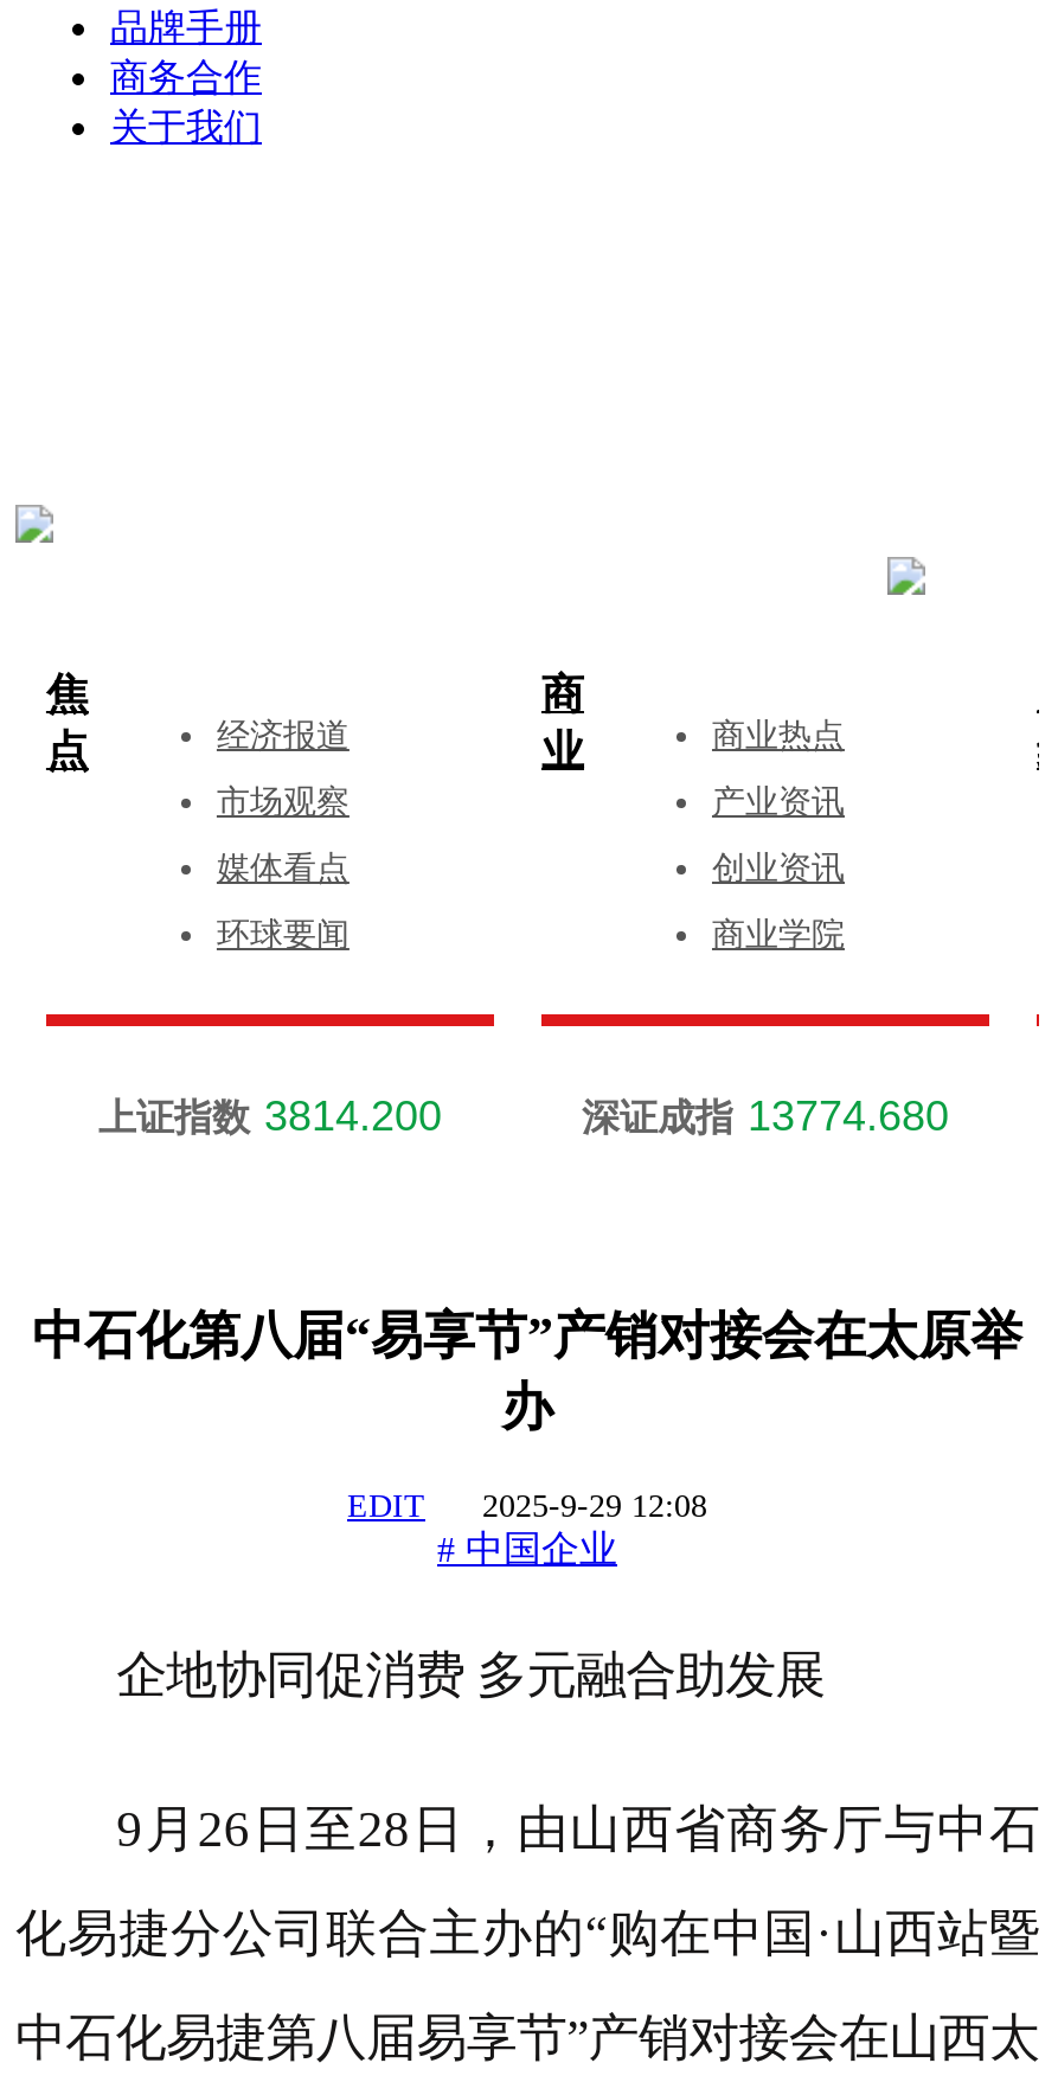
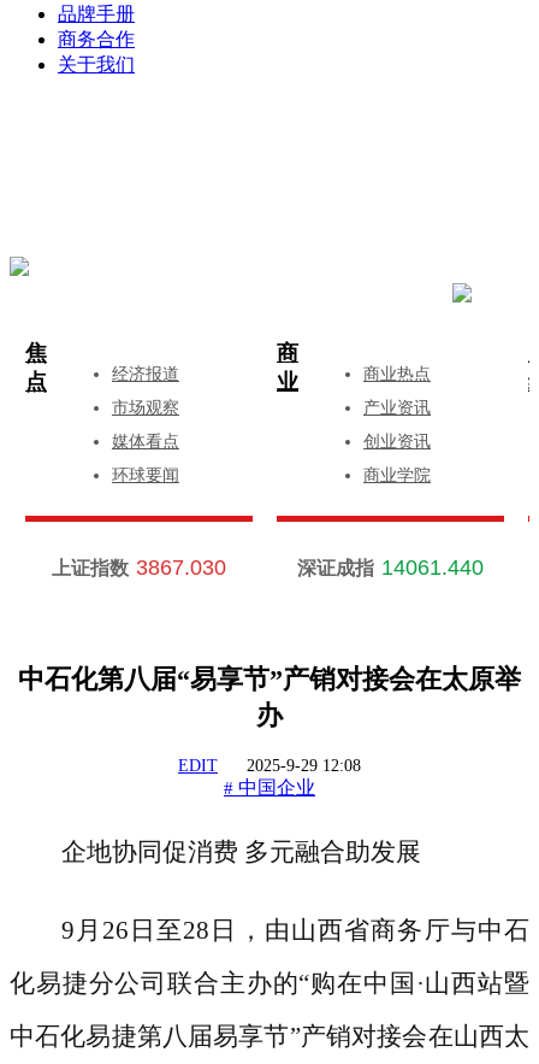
- 上证指数 3814.200
+ 上证指数 3867.030

- 深证成指 13774.680
+ 深证成指 14061.440
